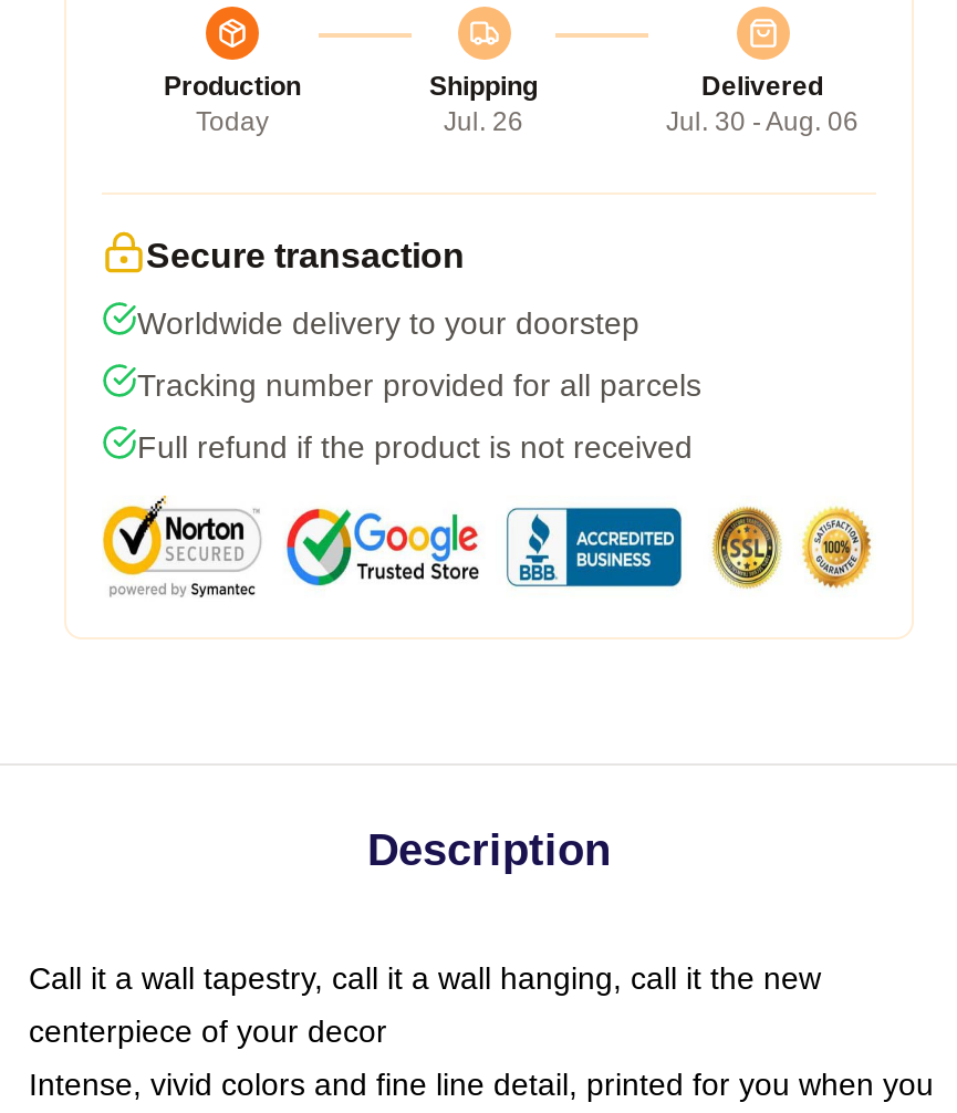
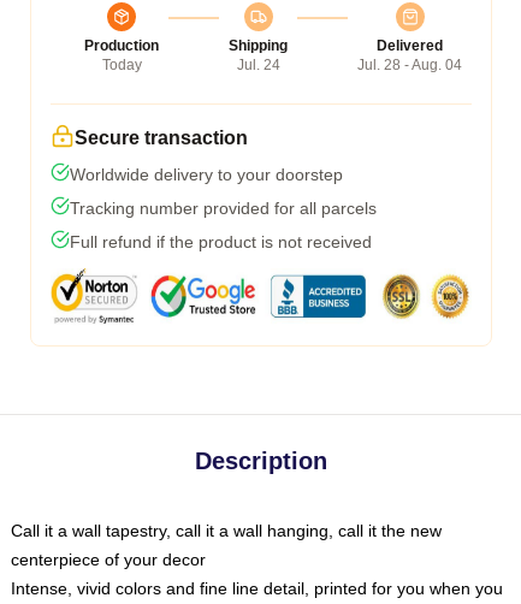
- Jul. 26
+ Jul. 24

- Jul. 30 - Aug. 06
+ Jul. 28 - Aug. 04
